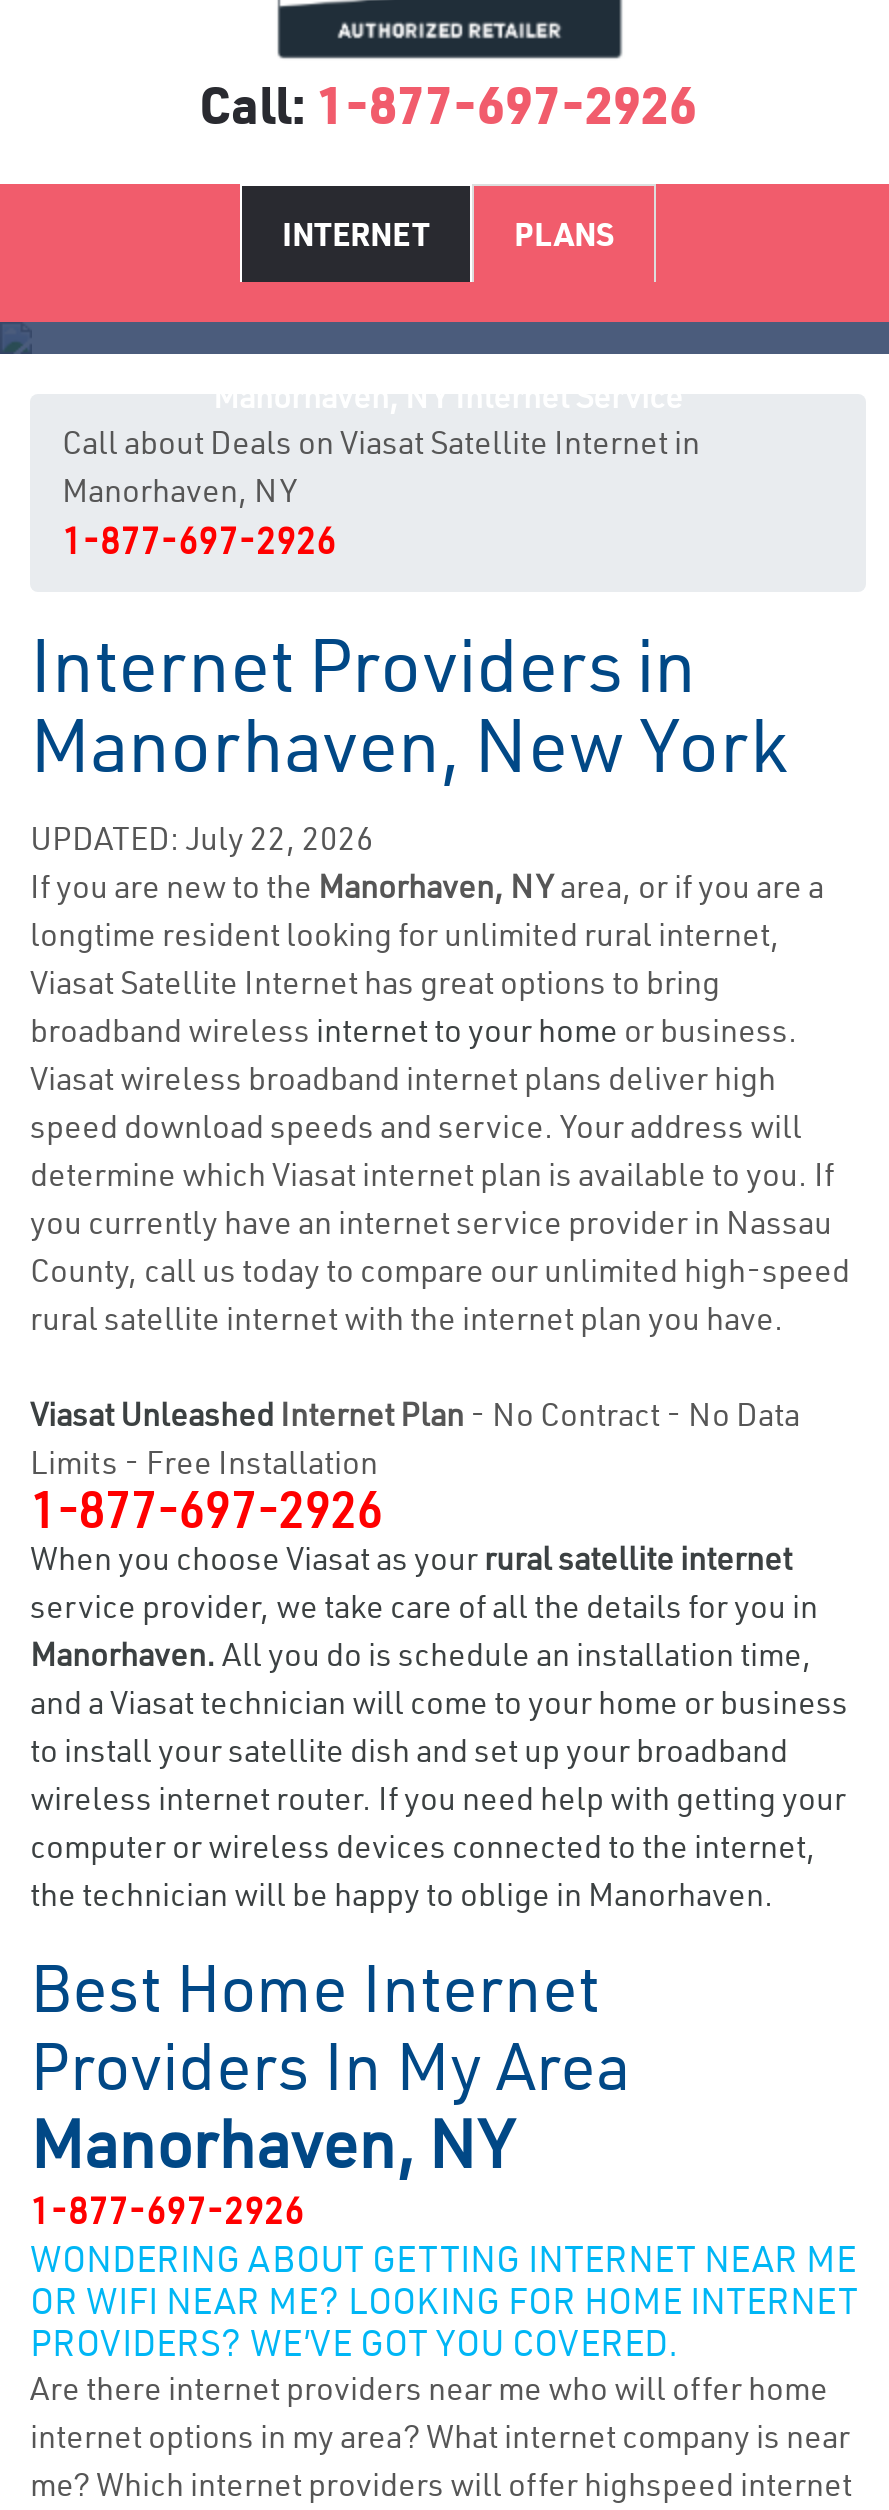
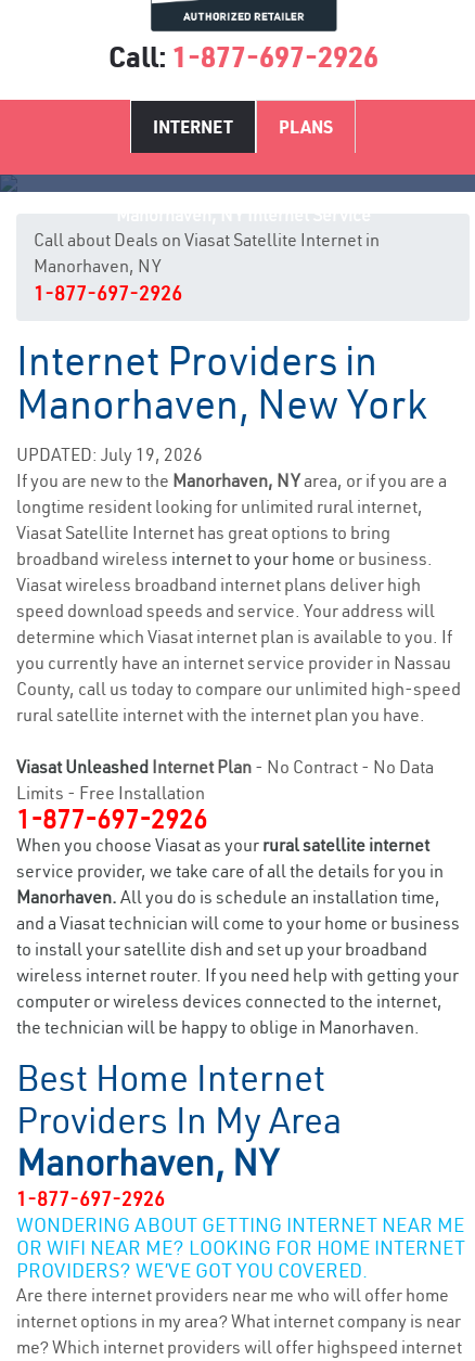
- UPDATED: July 22, 2026
+ UPDATED: July 19, 2026
